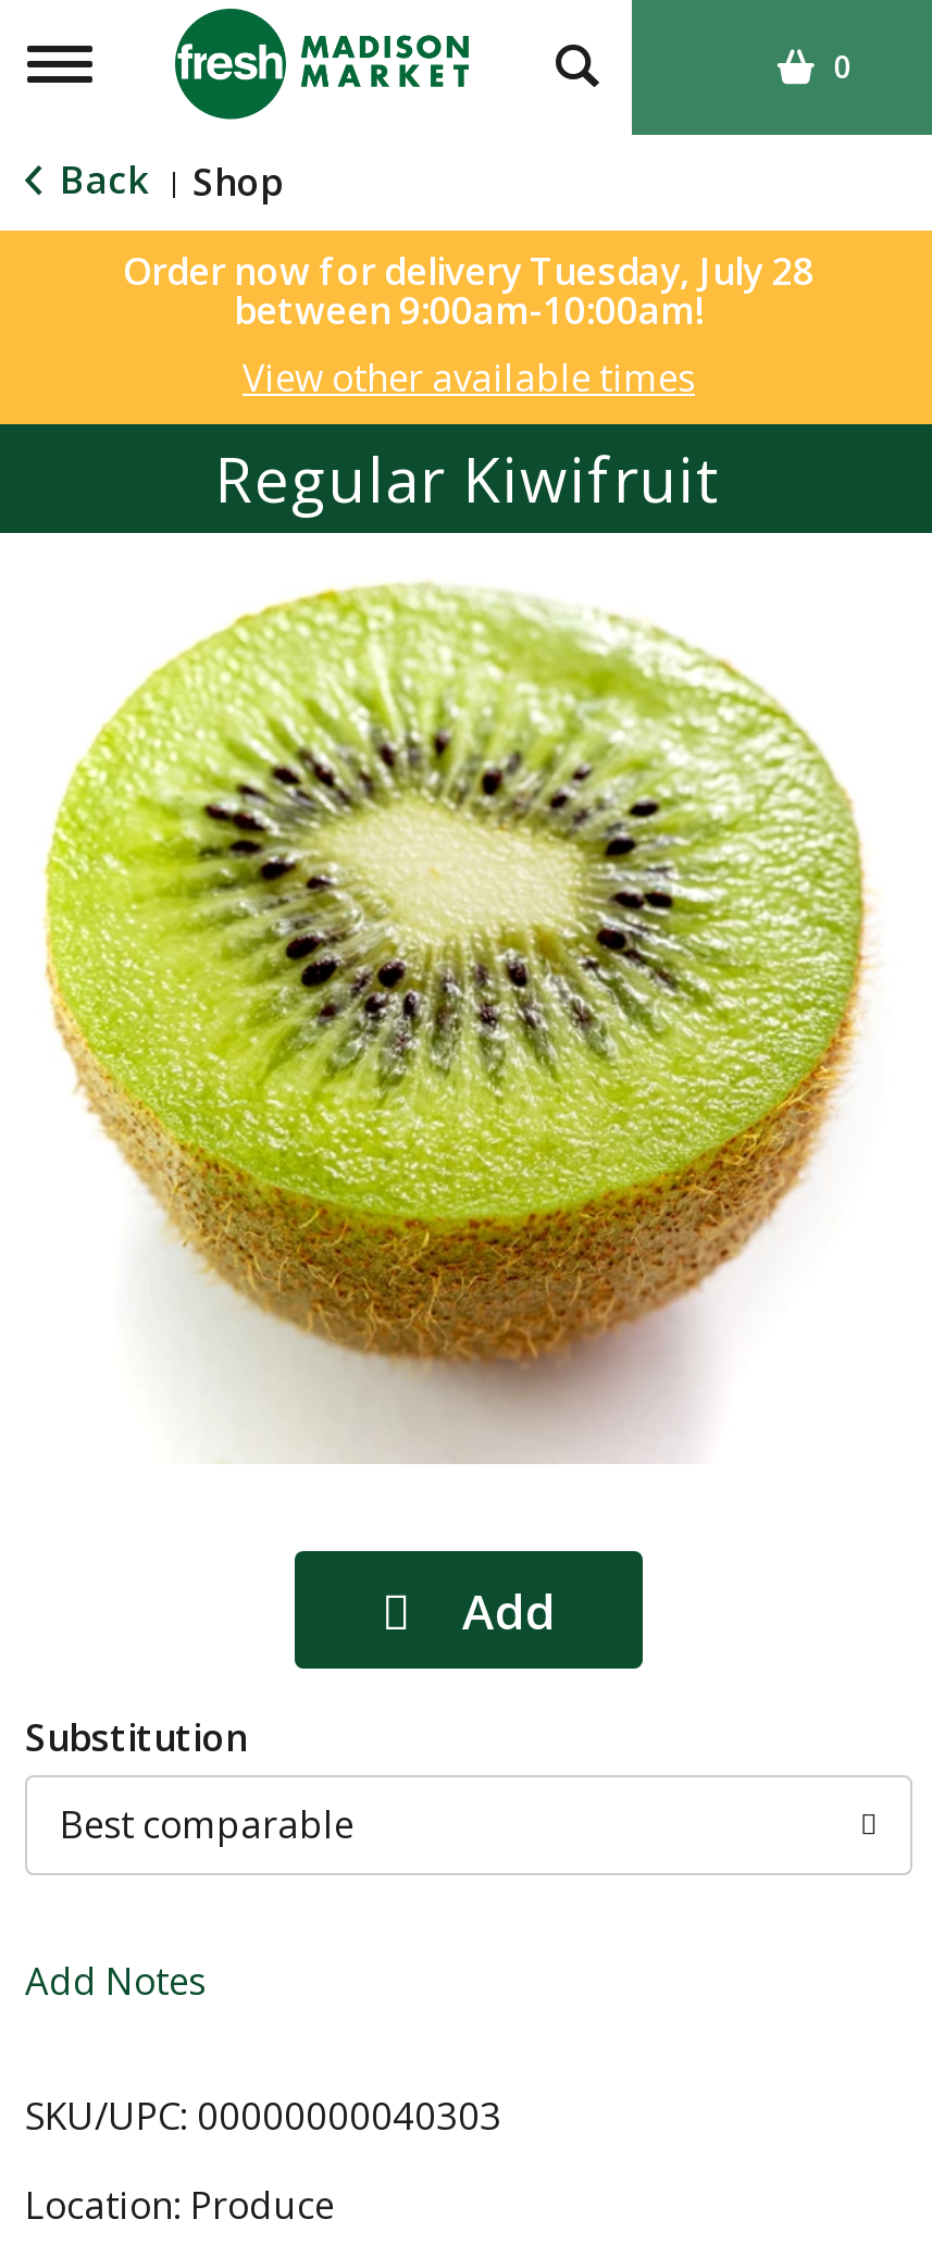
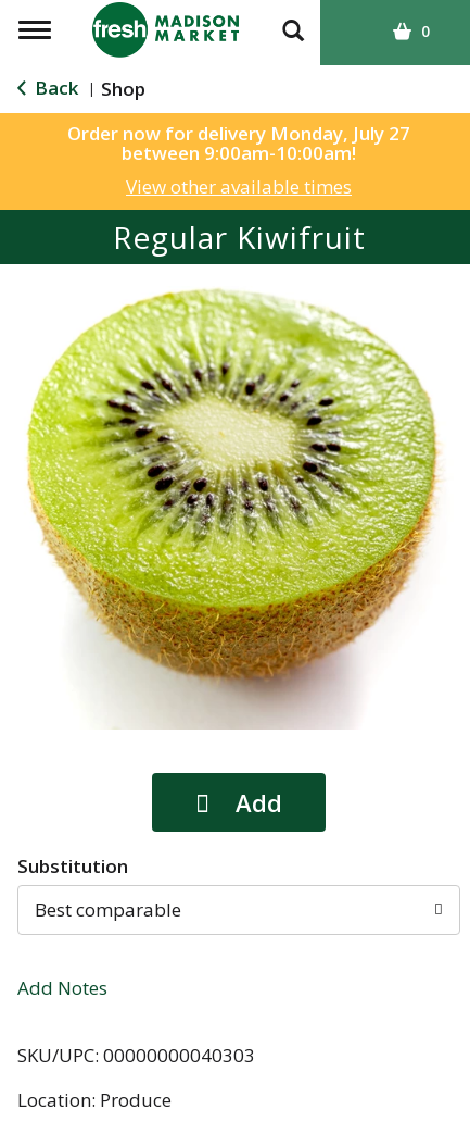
- Order now for delivery Tuesday, July 28
+ Order now for delivery Monday, July 27
